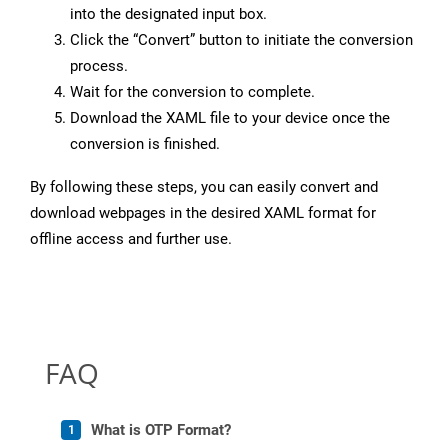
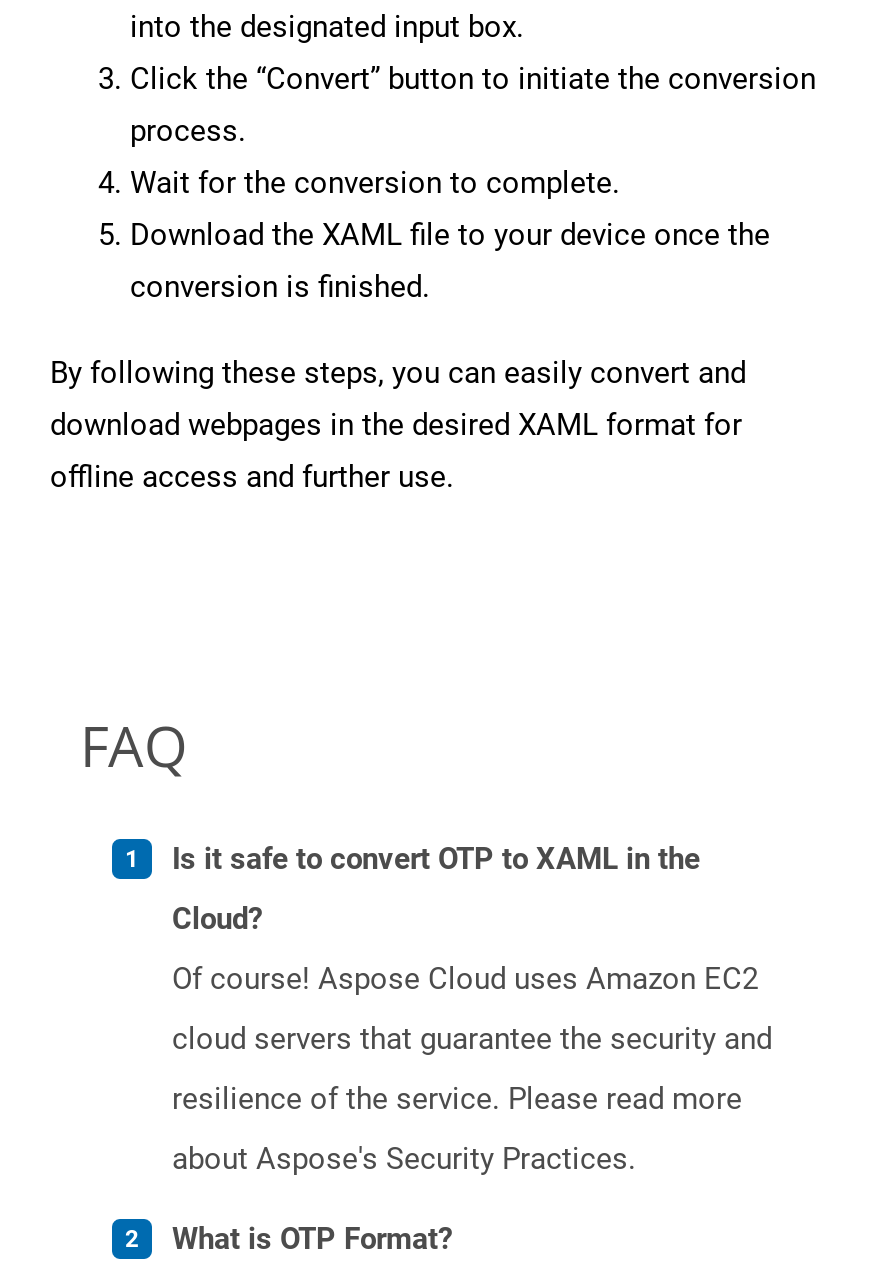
+ Is it safe to convert OTP to XAML in the
+ Cloud?
+ Of course! Aspose Cloud uses Amazon EC2
+ cloud servers that guarantee the security and
+ resilience of the service. Please read more
+ about Aspose's Security Practices.
